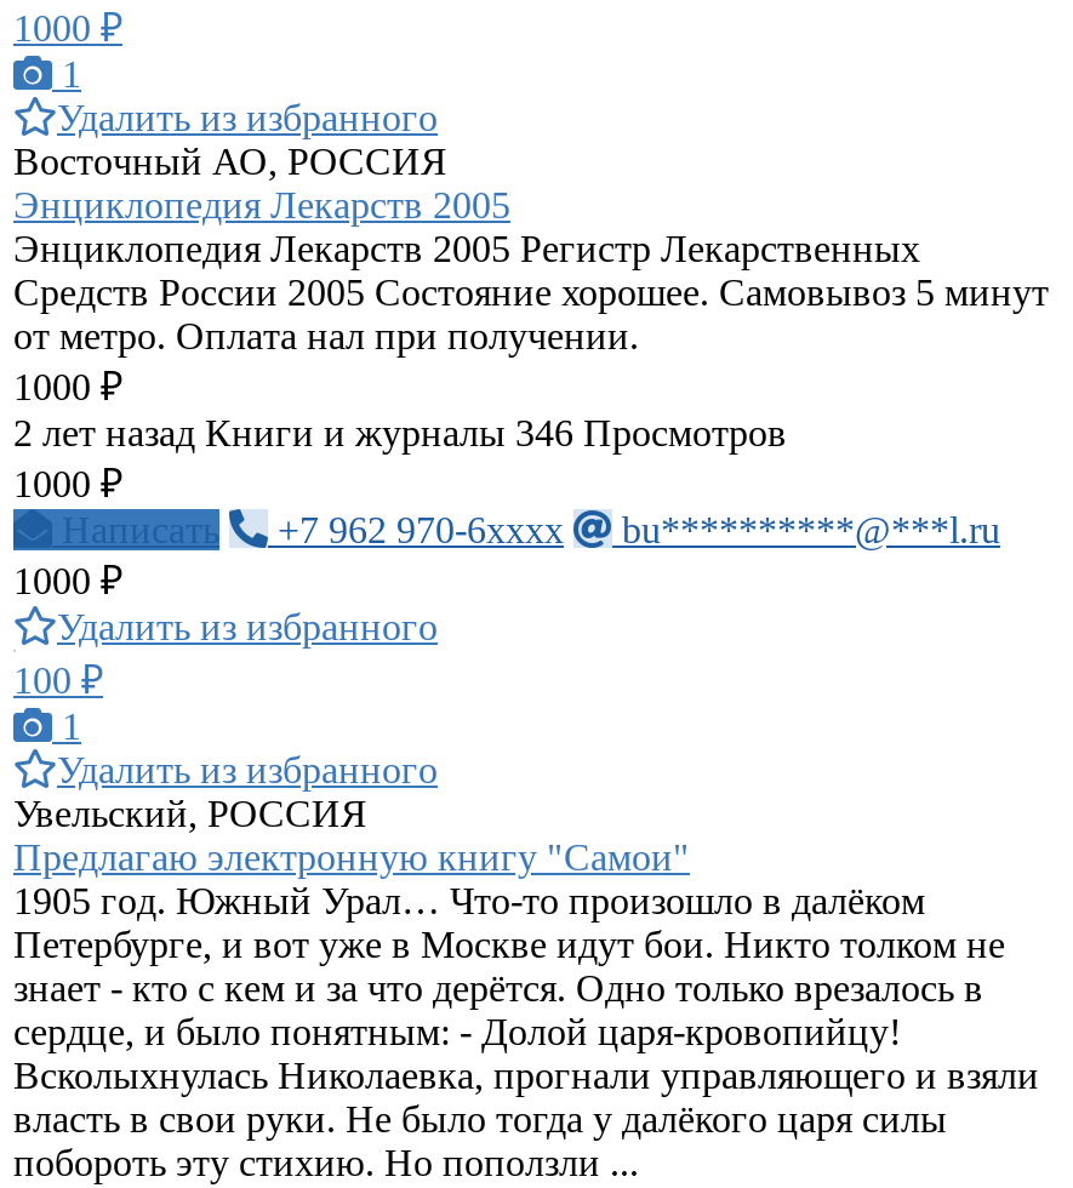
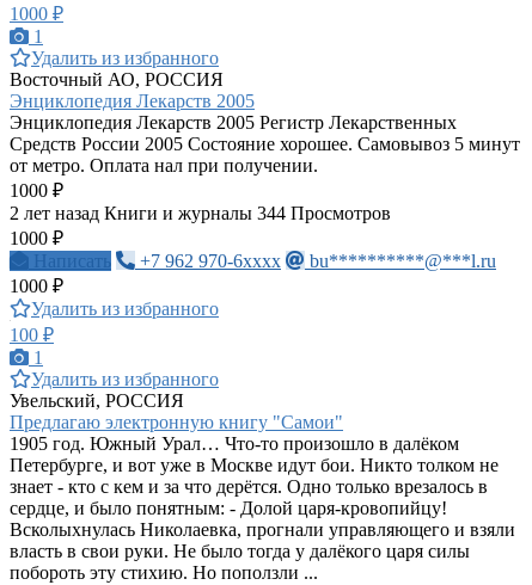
- 2 лет назад Книги и журналы 346 Просмотров
+ 2 лет назад Книги и журналы 344 Просмотров
